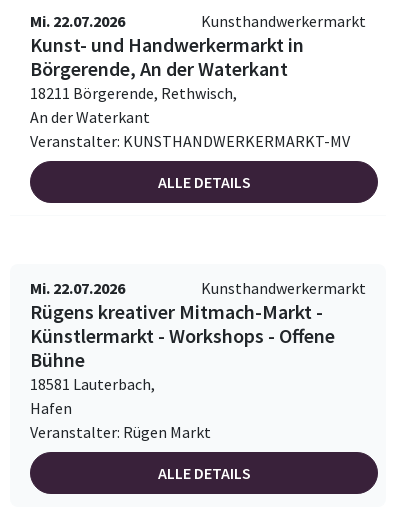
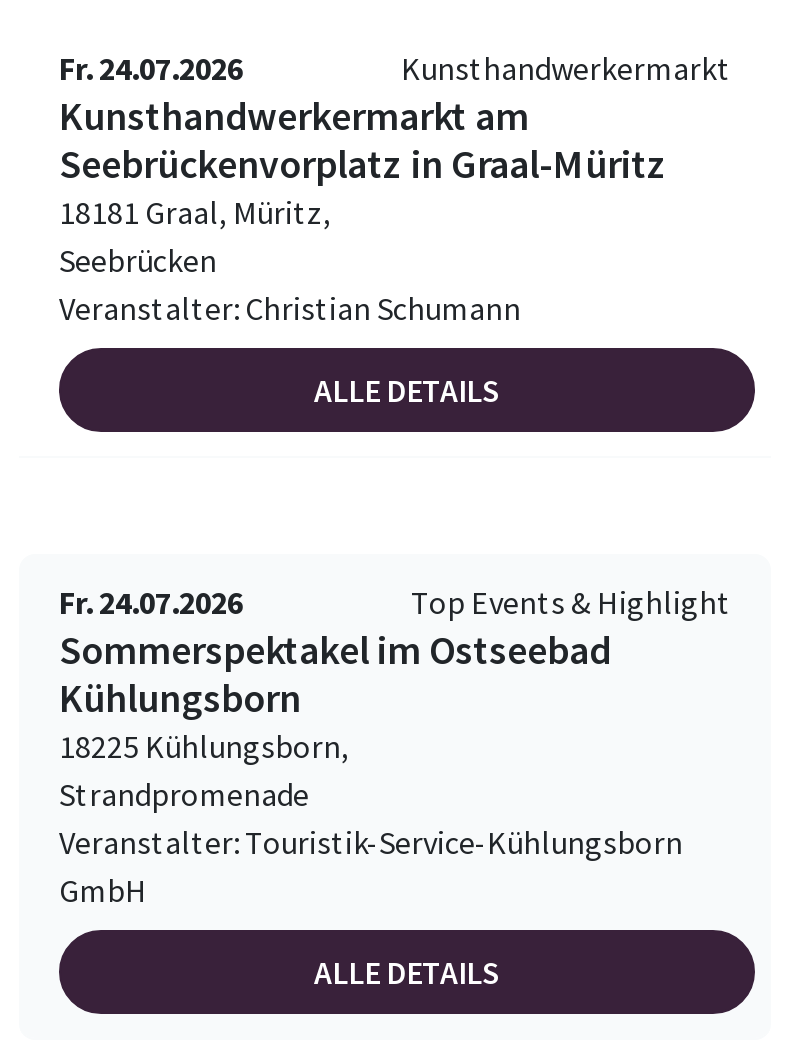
- Mi. 22.07.2026
+ Fr. 24.07.2026

- Kunst- und Handwerkermarkt in
- Börgerende, An der Waterkant
- 18211 Börgerende, Rethwisch,
- An der Waterkant
- Veranstalter: KUNSTHANDWERKERMARKT-MV
+ Kunsthandwerkermarkt am
+ Seebrückenvorplatz in Graal-Müritz
+ 18181 Graal, Müritz,
+ Seebrücken
+ Veranstalter: Christian Schumann

- Mi. 22.07.2026
- Kunsthandwerkermarkt
- Rügens kreativer Mitmach-Markt -
- Künstlermarkt - Workshops - Offene
- Bühne
- 18581 Lauterbach,
- Hafen
- Veranstalter: Rügen Markt
+ Fr. 24.07.2026
+ Top Events & Highlight
+ Sommerspektakel im Ostseebad
+ Kühlungsborn
+ 18225 Kühlungsborn,
+ Strandpromenade
+ Veranstalter: Touristik-Service-Kühlungsborn
+ GmbH
